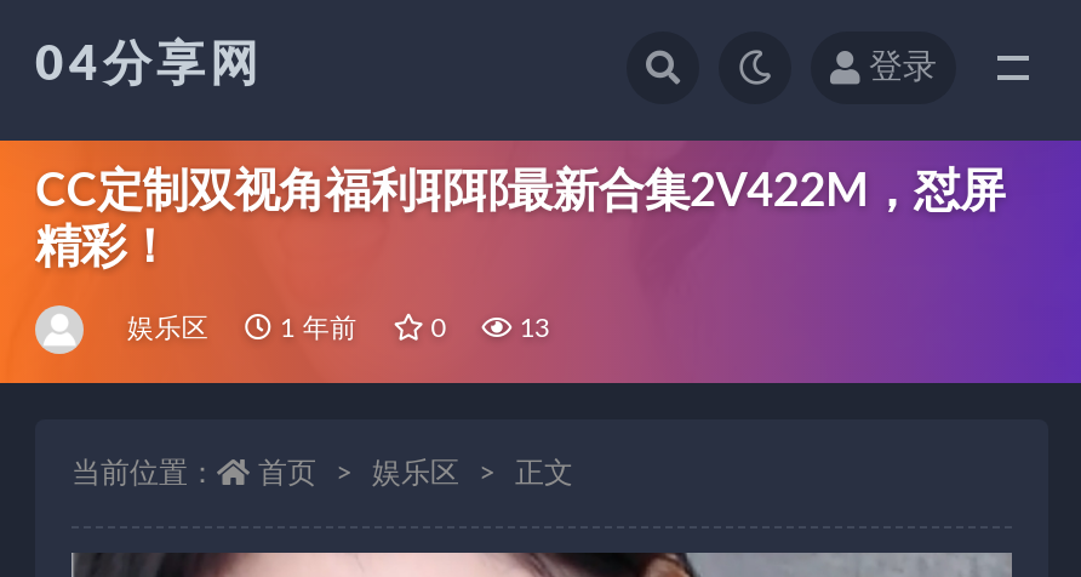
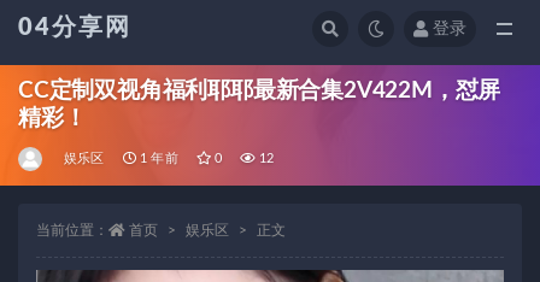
- 13
+ 12
